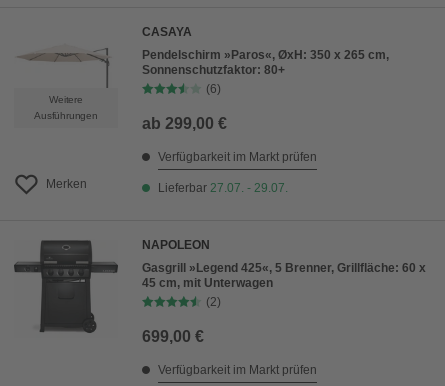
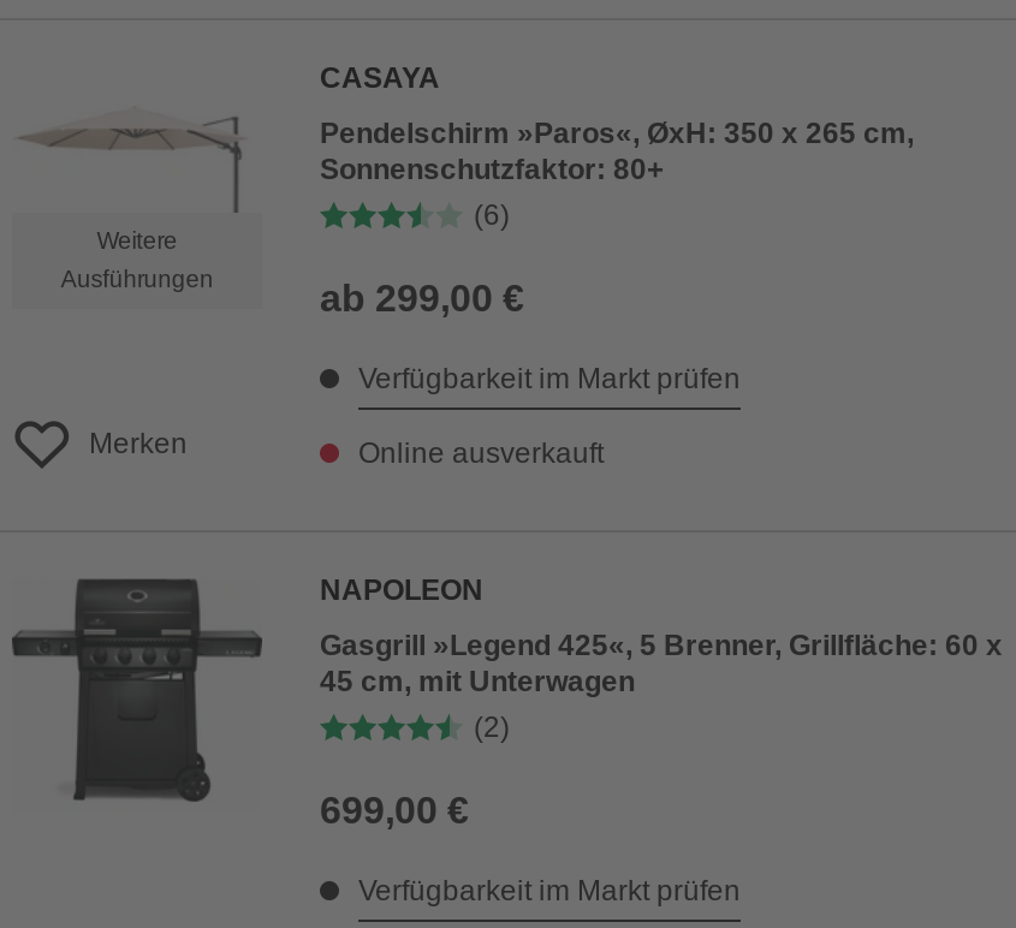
- Lieferbar 27.07. - 29.07.
+ Online ausverkauft
